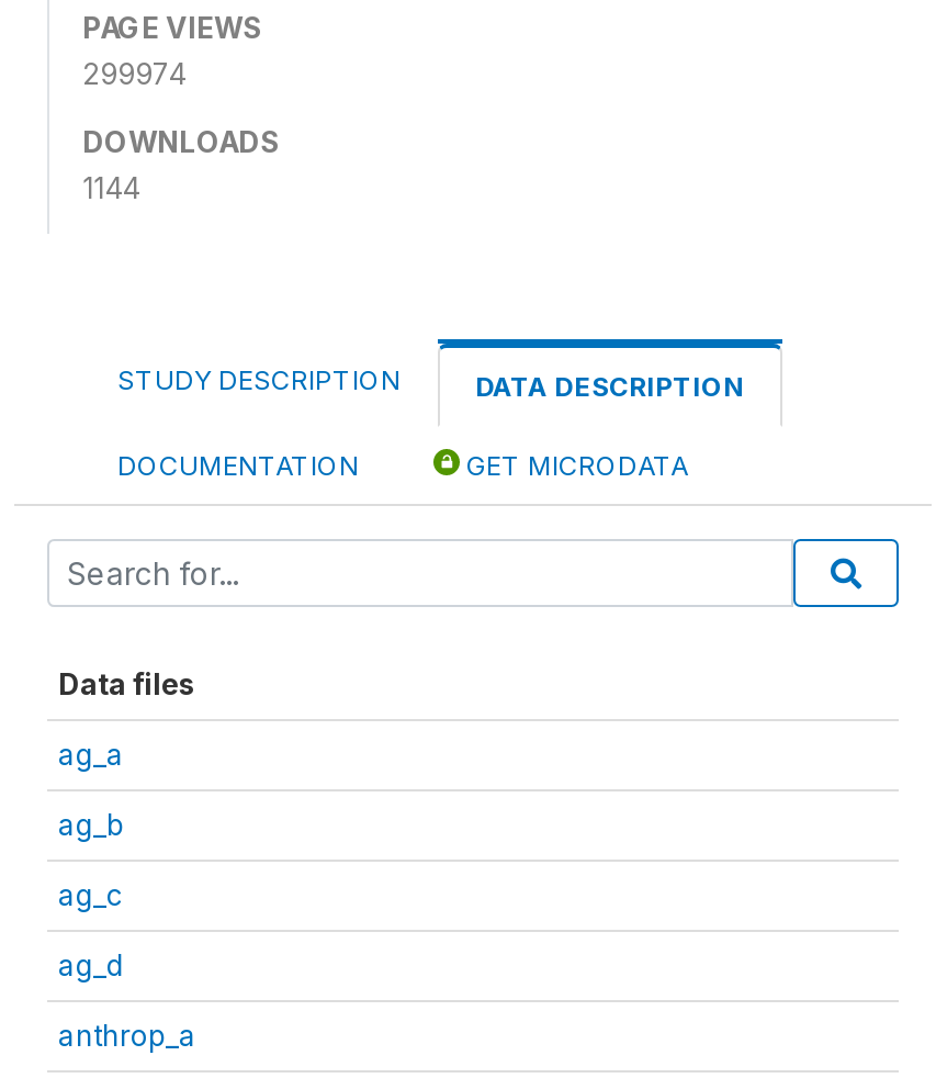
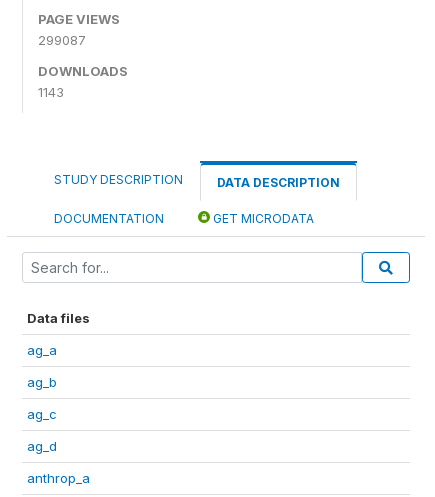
- 299974
+ 299087

- 1144
+ 1143
